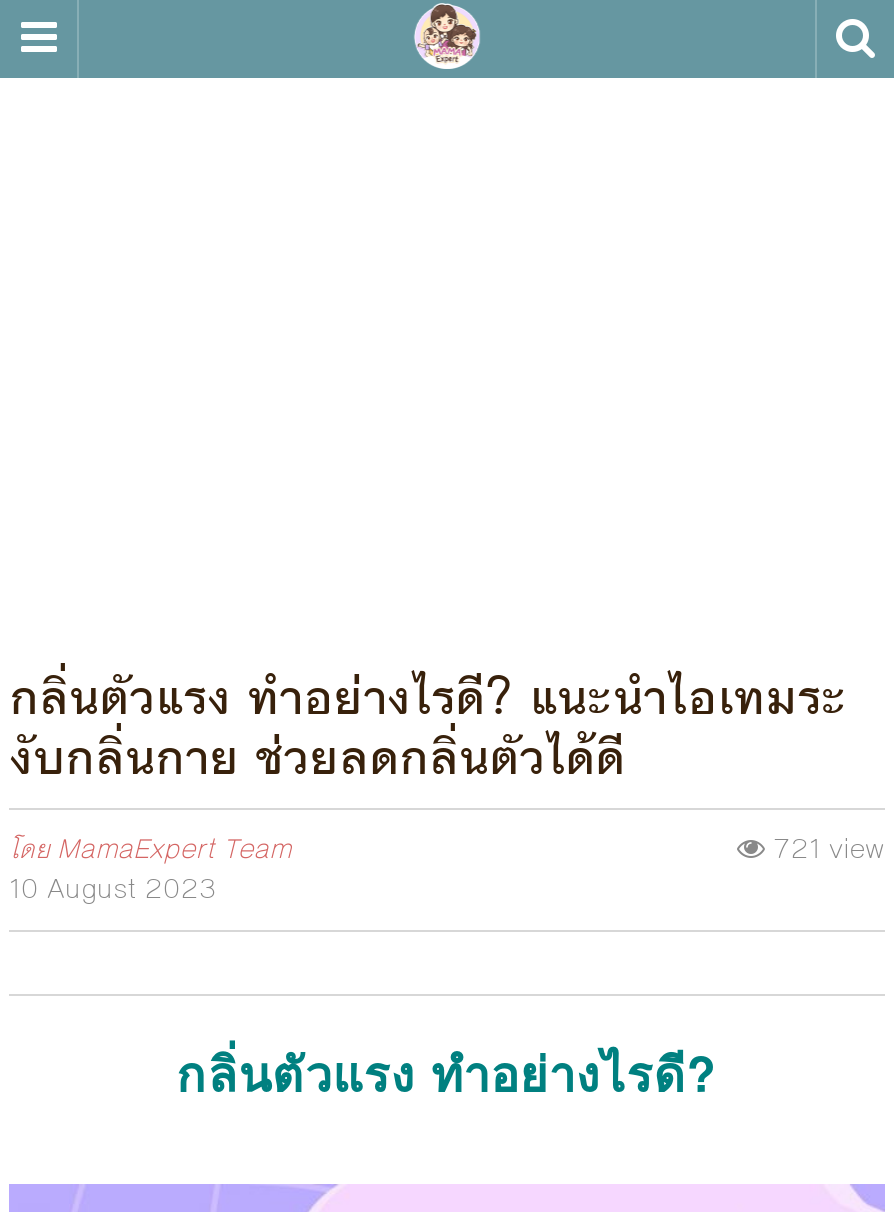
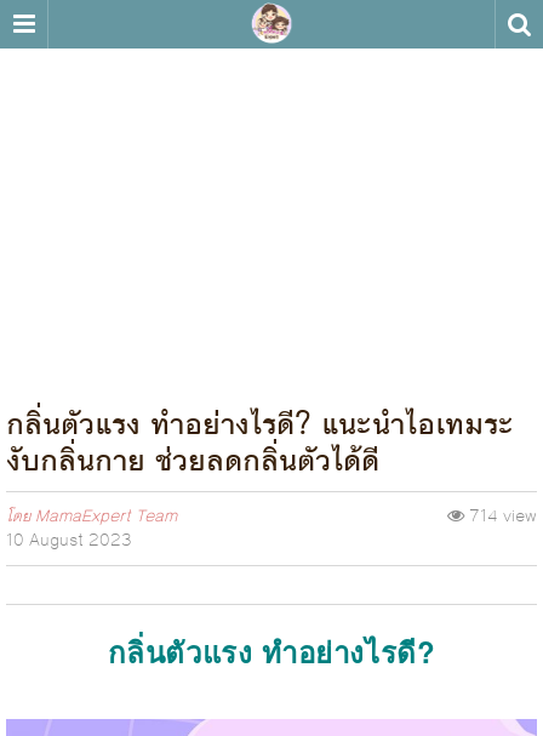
- 721 view
+ 714 view
